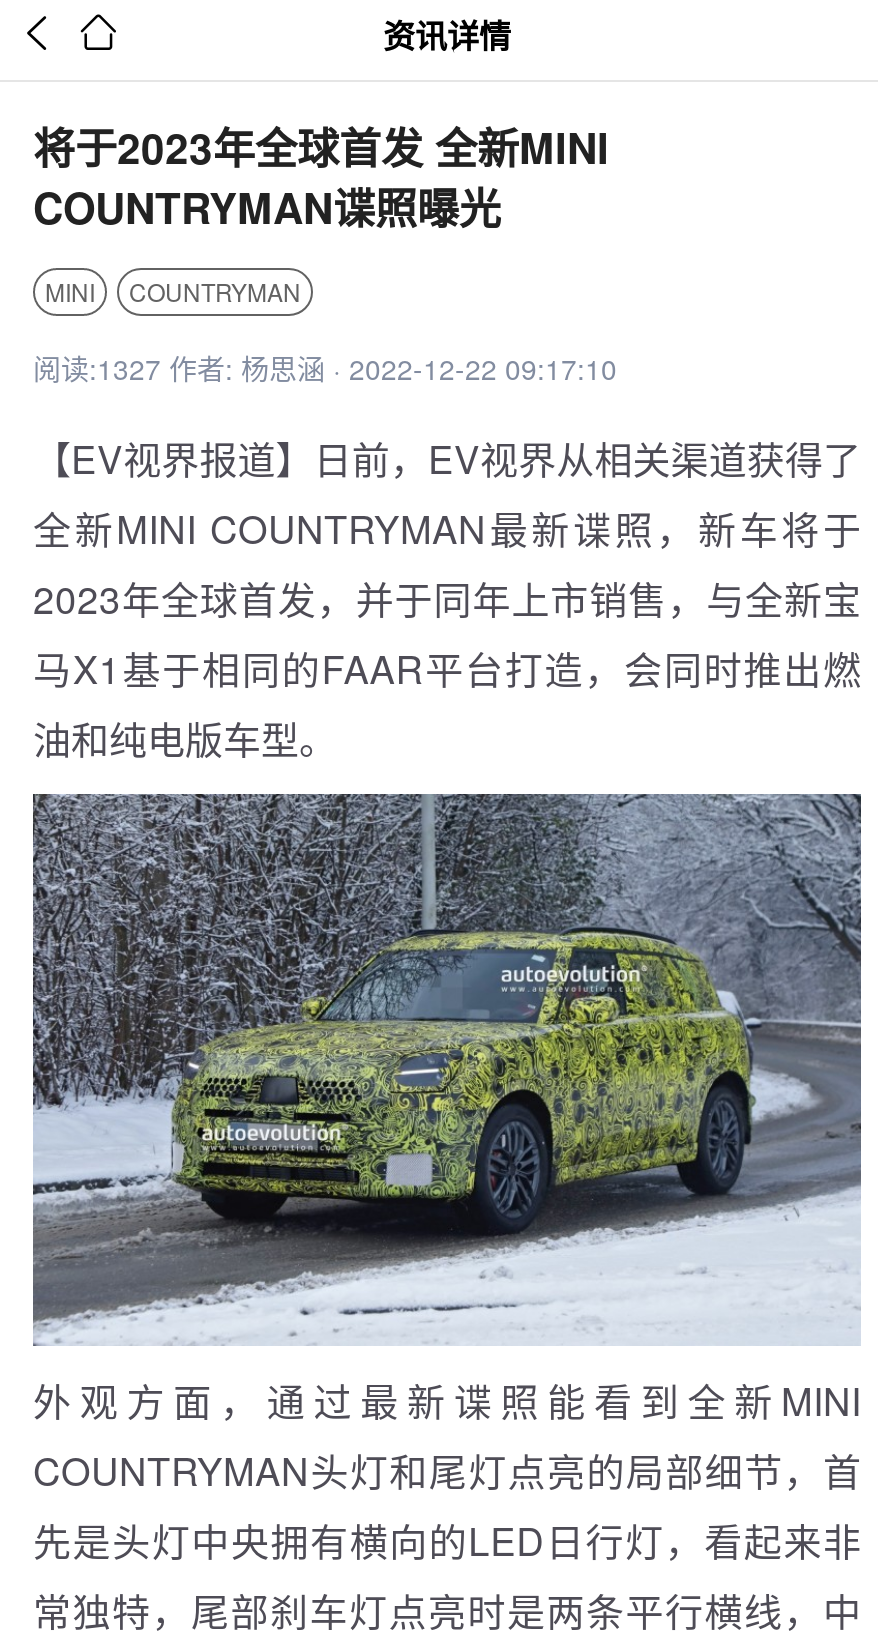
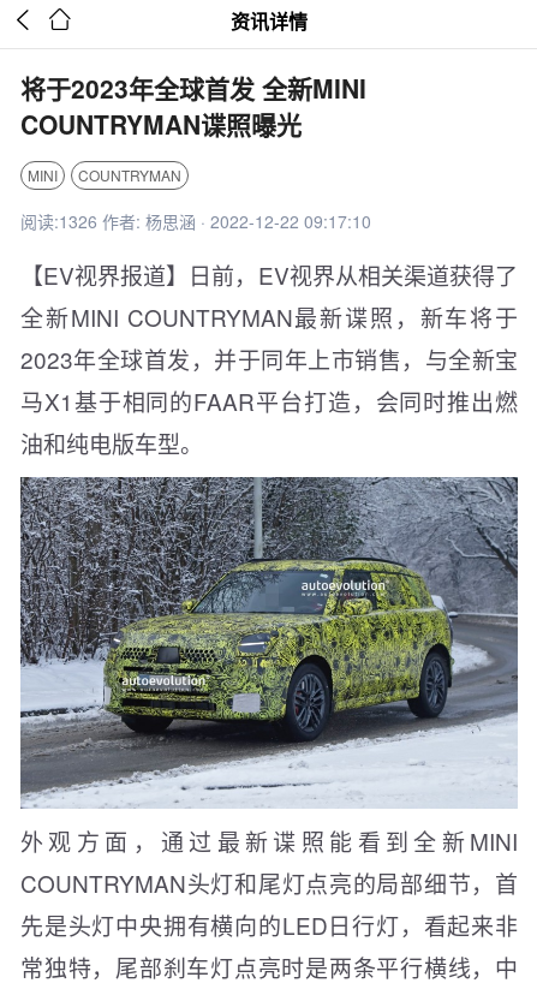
- 阅读:1327 作者: 杨思涵 · 2022-12-22 09:17:10
+ 阅读:1326 作者: 杨思涵 · 2022-12-22 09:17:10
